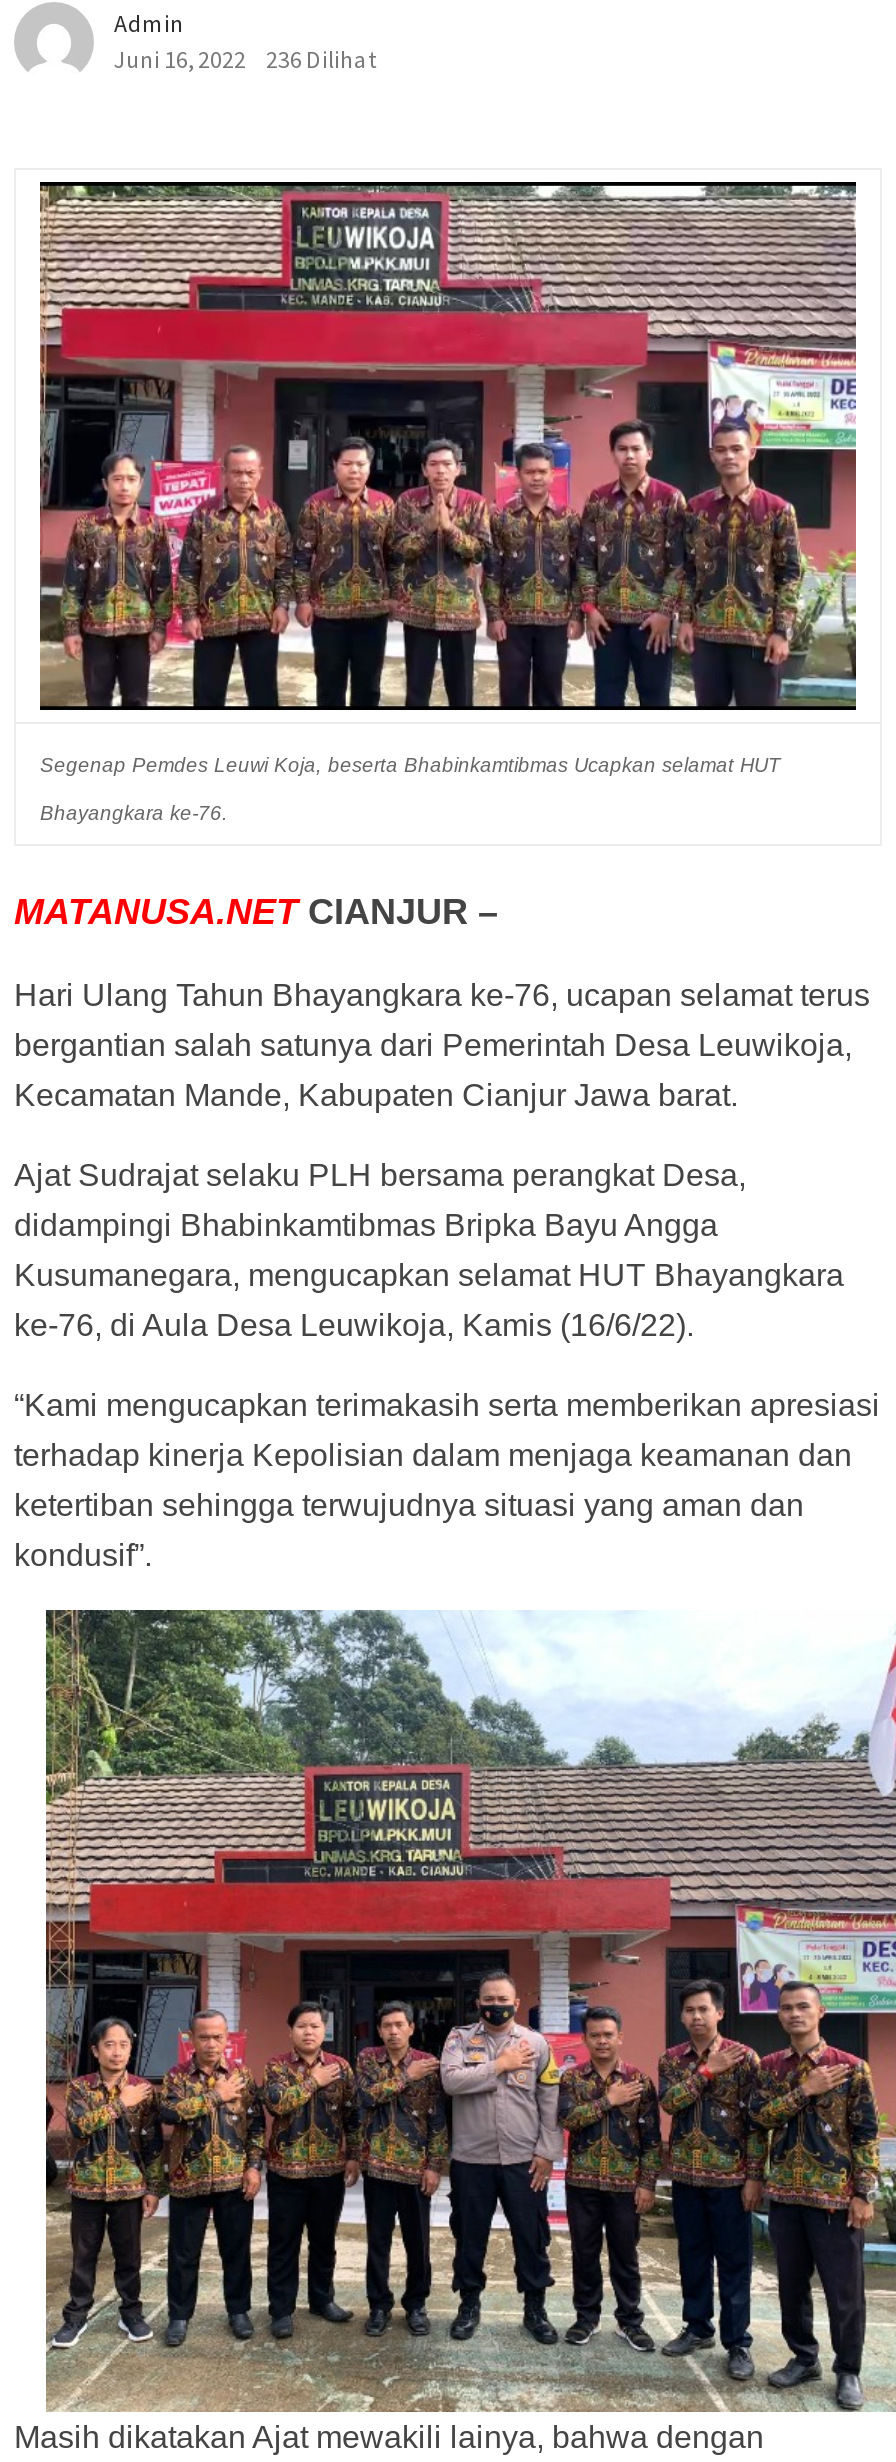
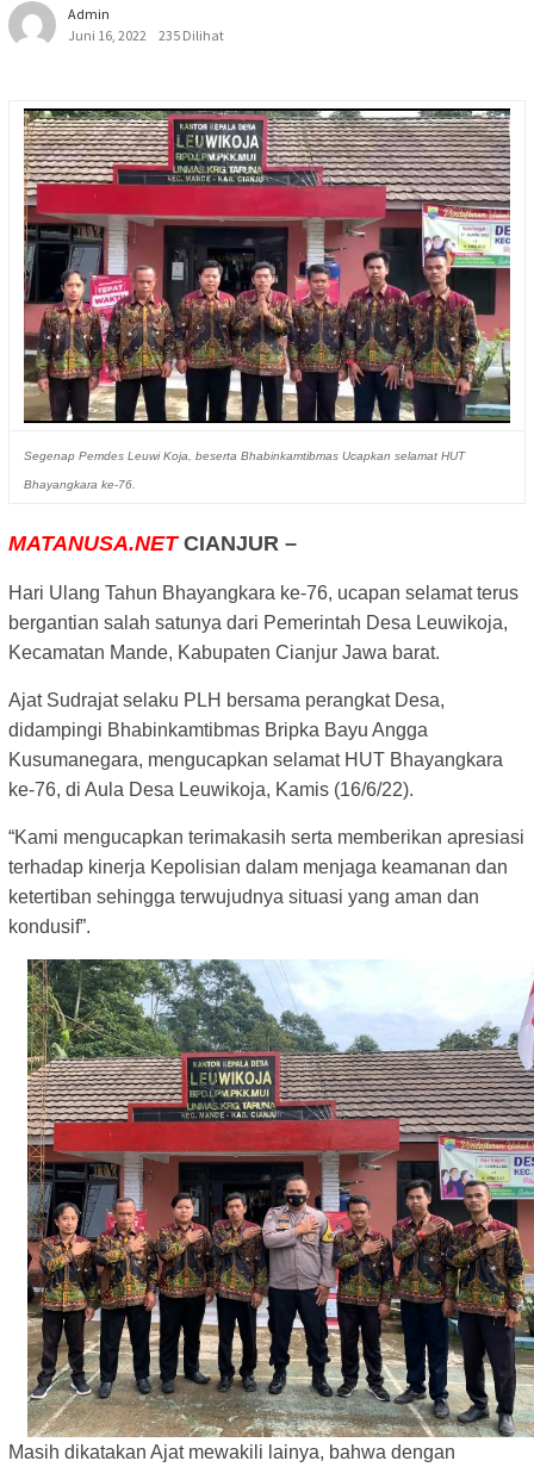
- Juni 16, 2022 236 Dilihat
+ Juni 16, 2022 235 Dilihat
